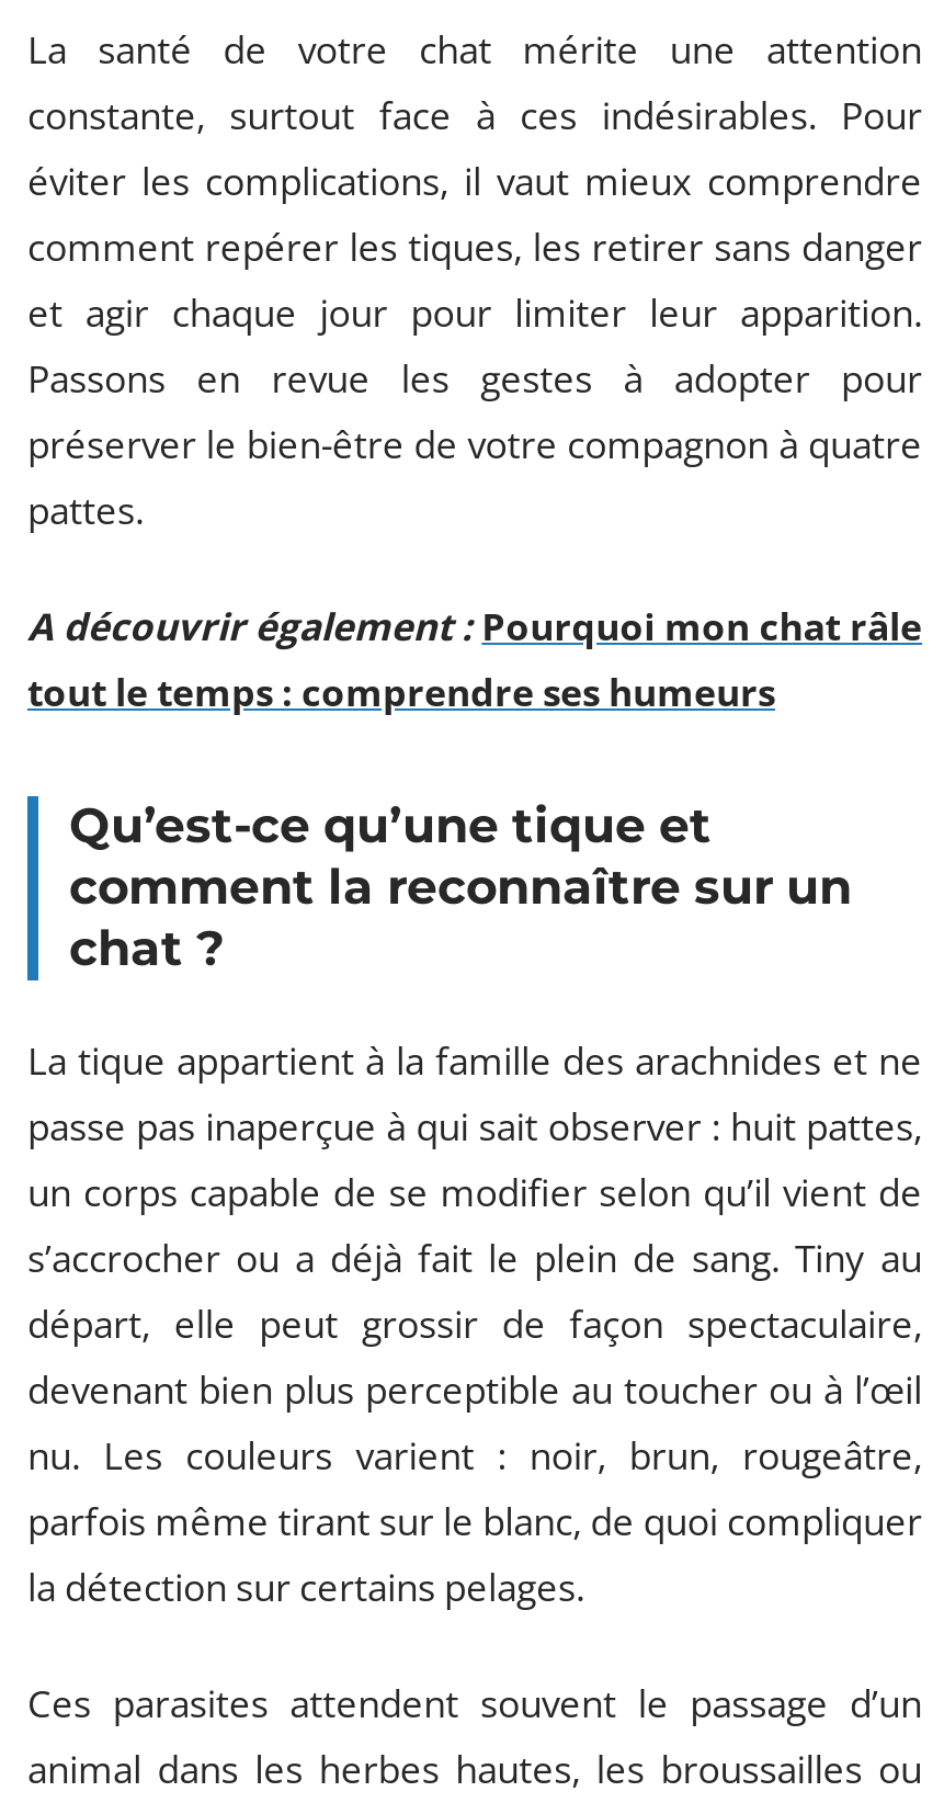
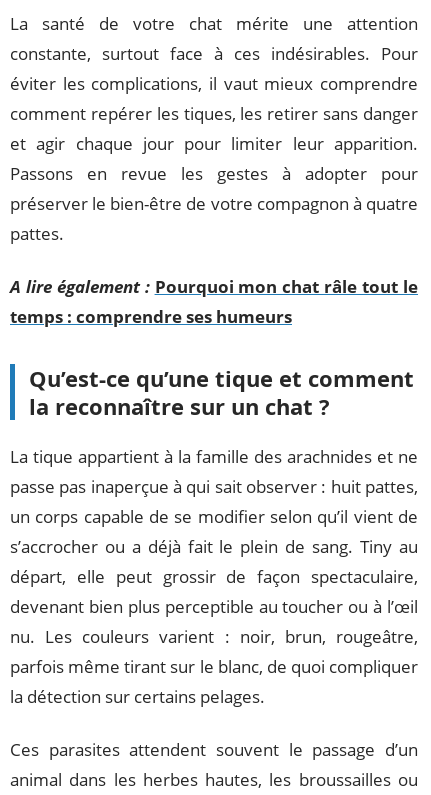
- A découvrir également : Pourquoi mon chat râle
- tout le temps : comprendre ses humeurs
+ A lire également : Pourquoi mon chat râle tout le
+ temps : comprendre ses humeurs
